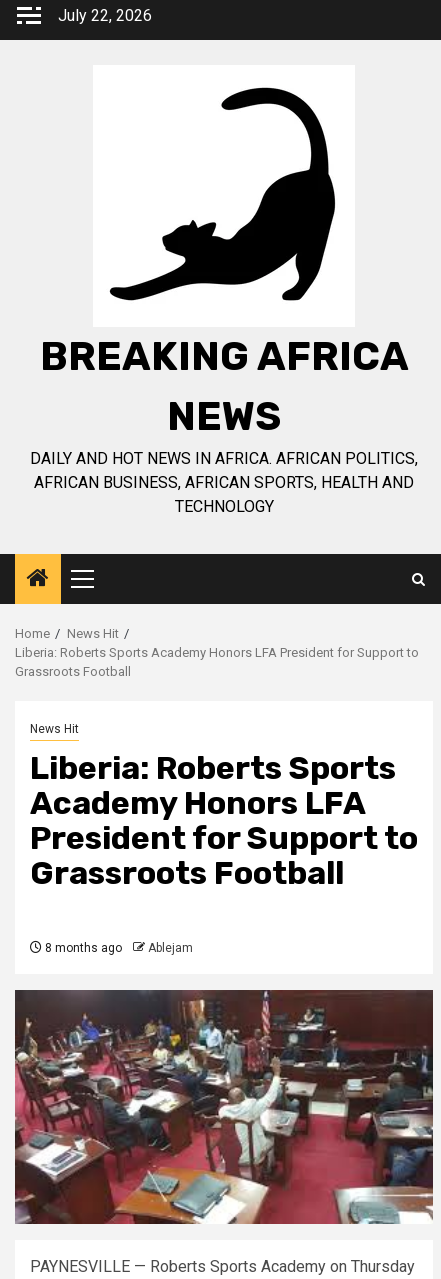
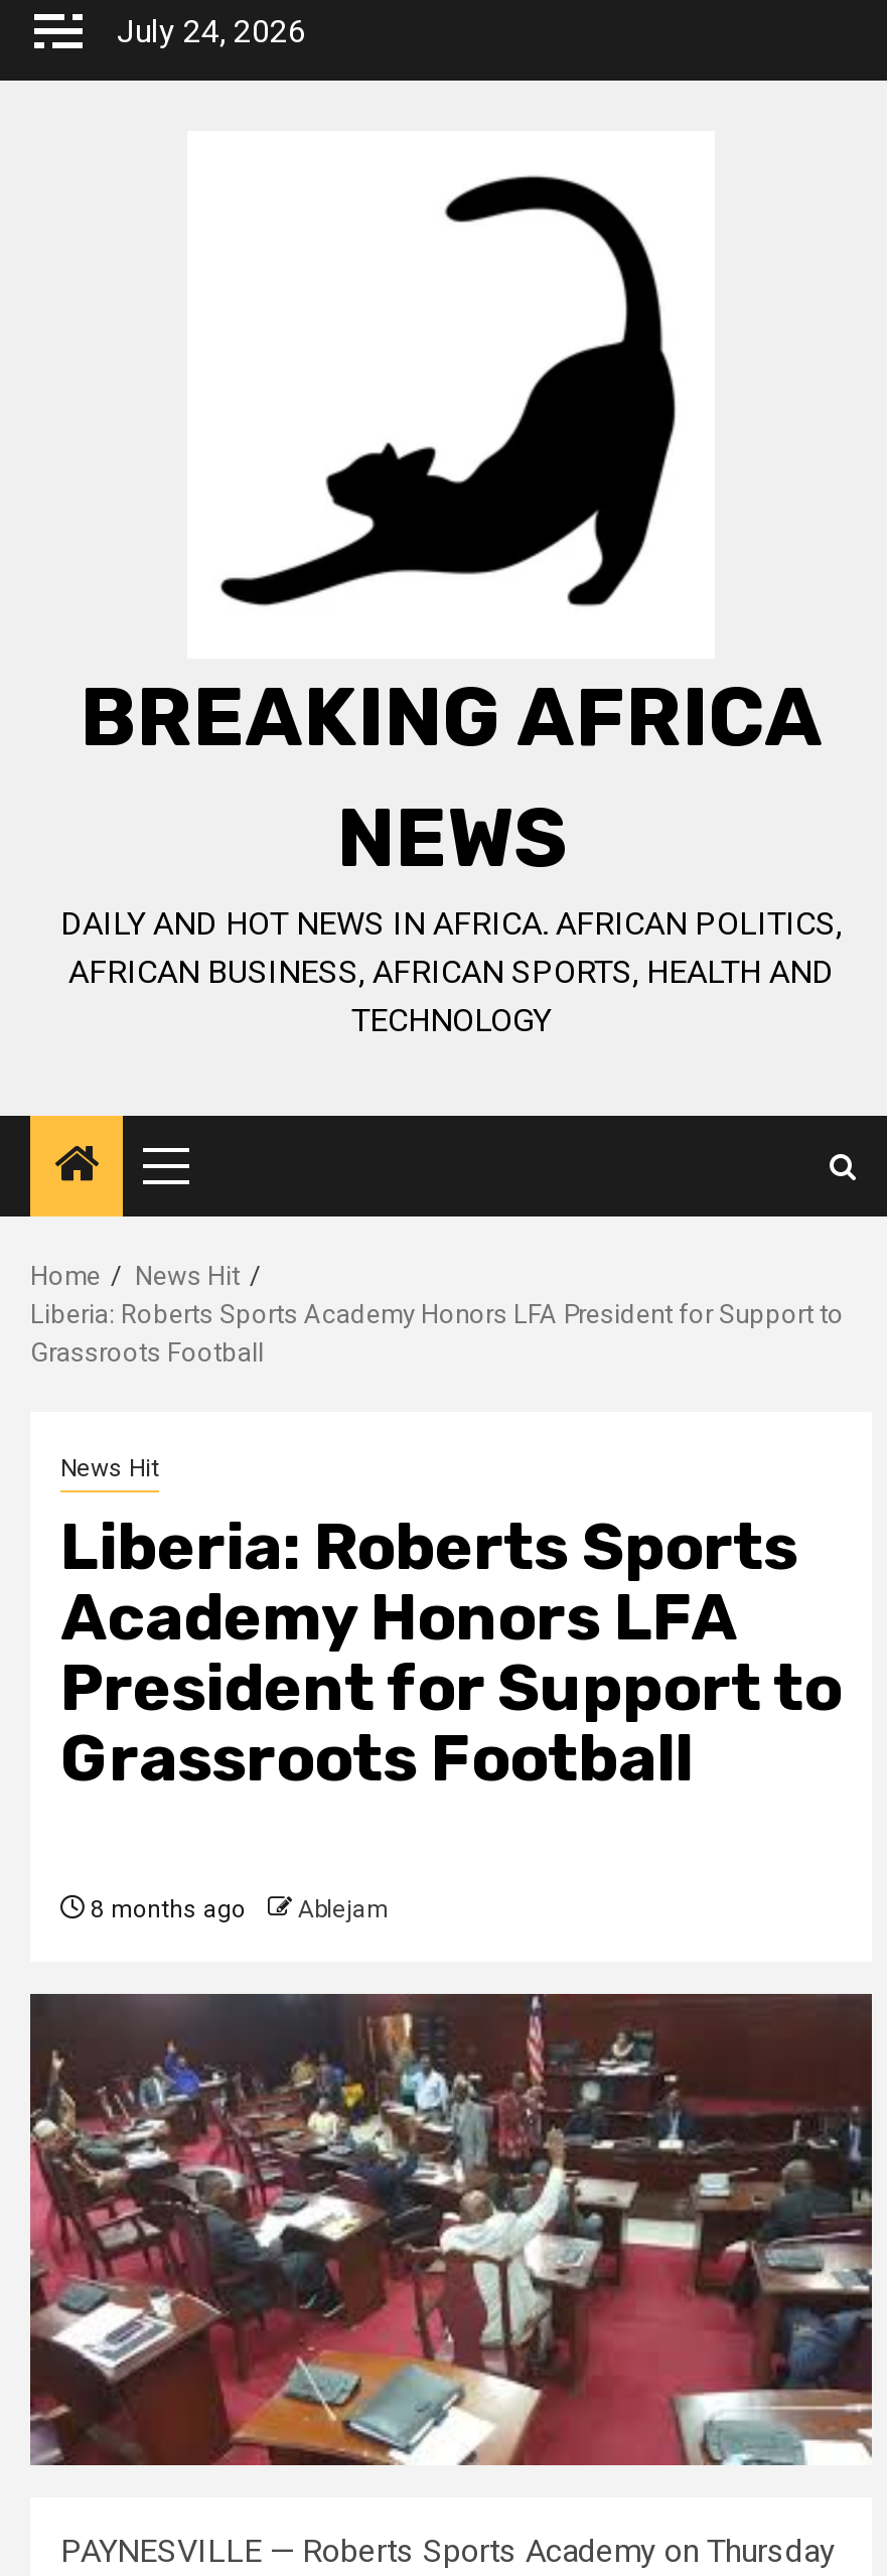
- July 22, 2026
+ July 24, 2026
